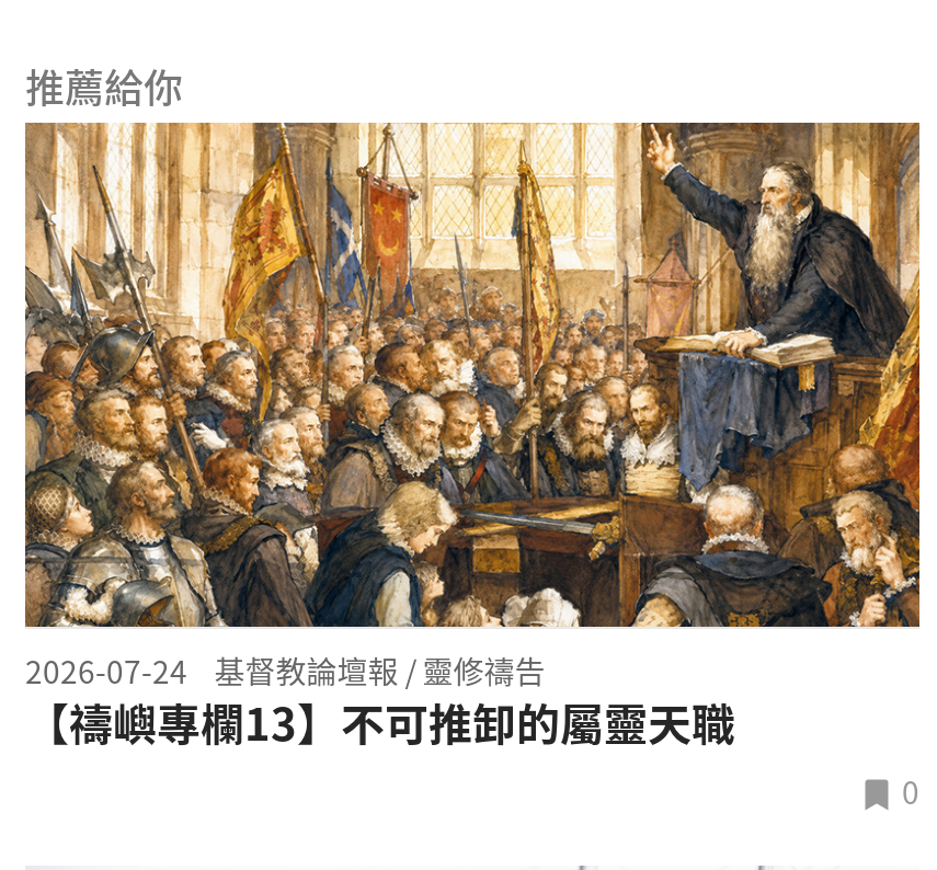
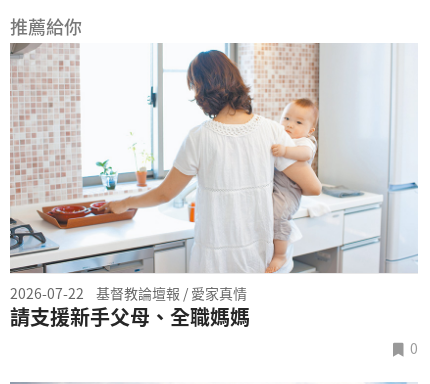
- [image]
- 2026-07-24 基督教論壇報 / 靈修禱告
- 【禱嶼專欄13】不可推卸的屬靈天職
+ [image]
+ 2026-07-22 基督教論壇報 / 愛家真情
+ 請支援新手父母、全職媽媽
